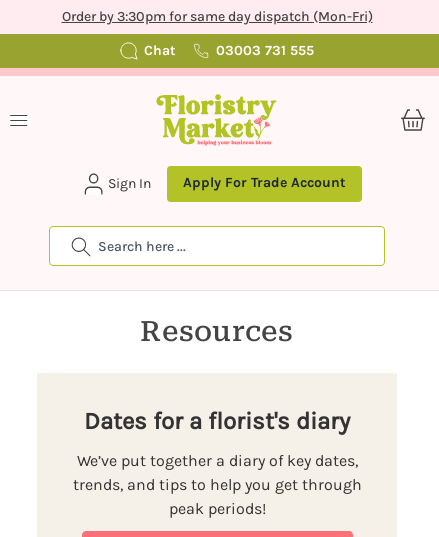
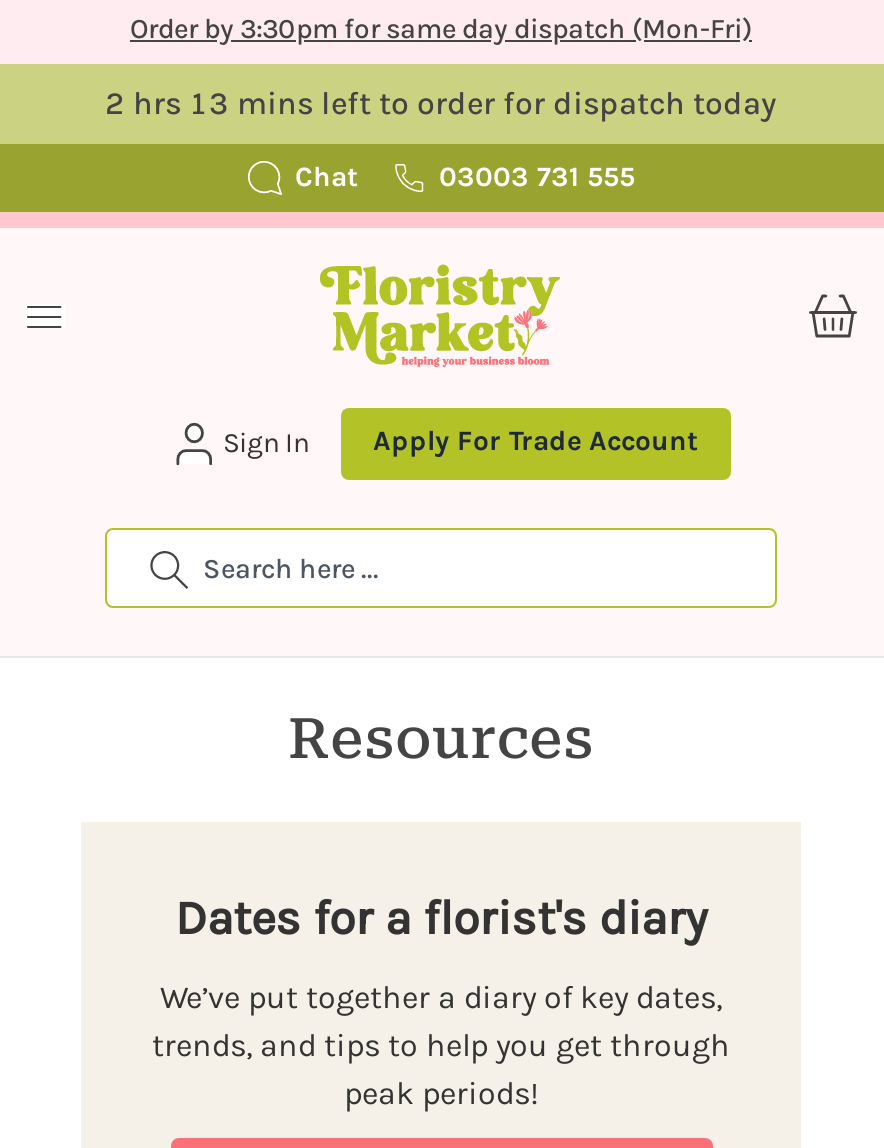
+ 2 hrs 13 mins left to order for dispatch today
